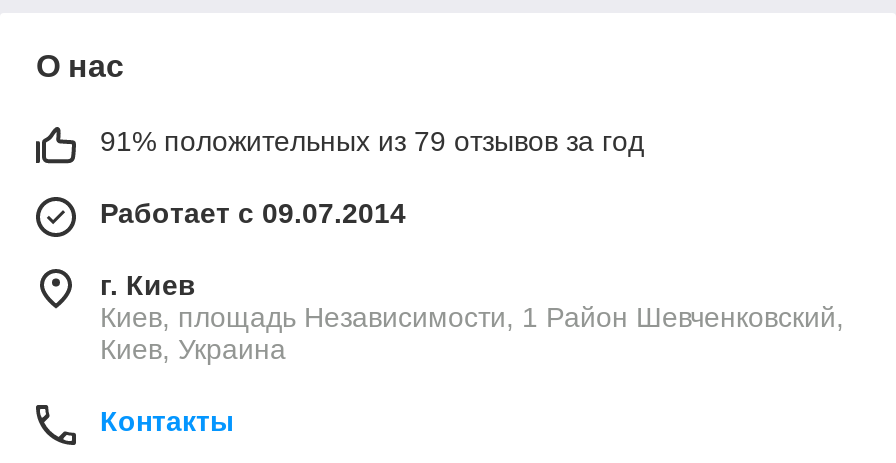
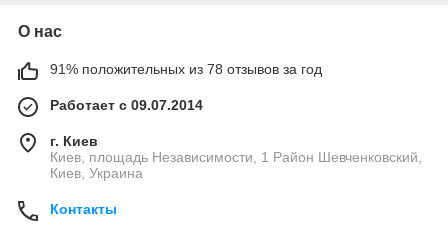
- 91% положительных из 79 отзывов за год
+ 91% положительных из 78 отзывов за год
